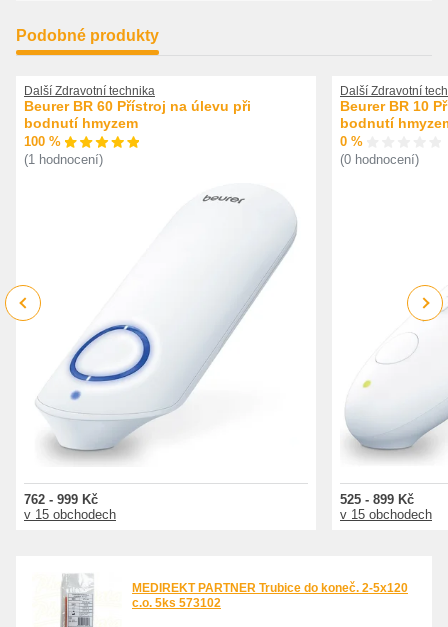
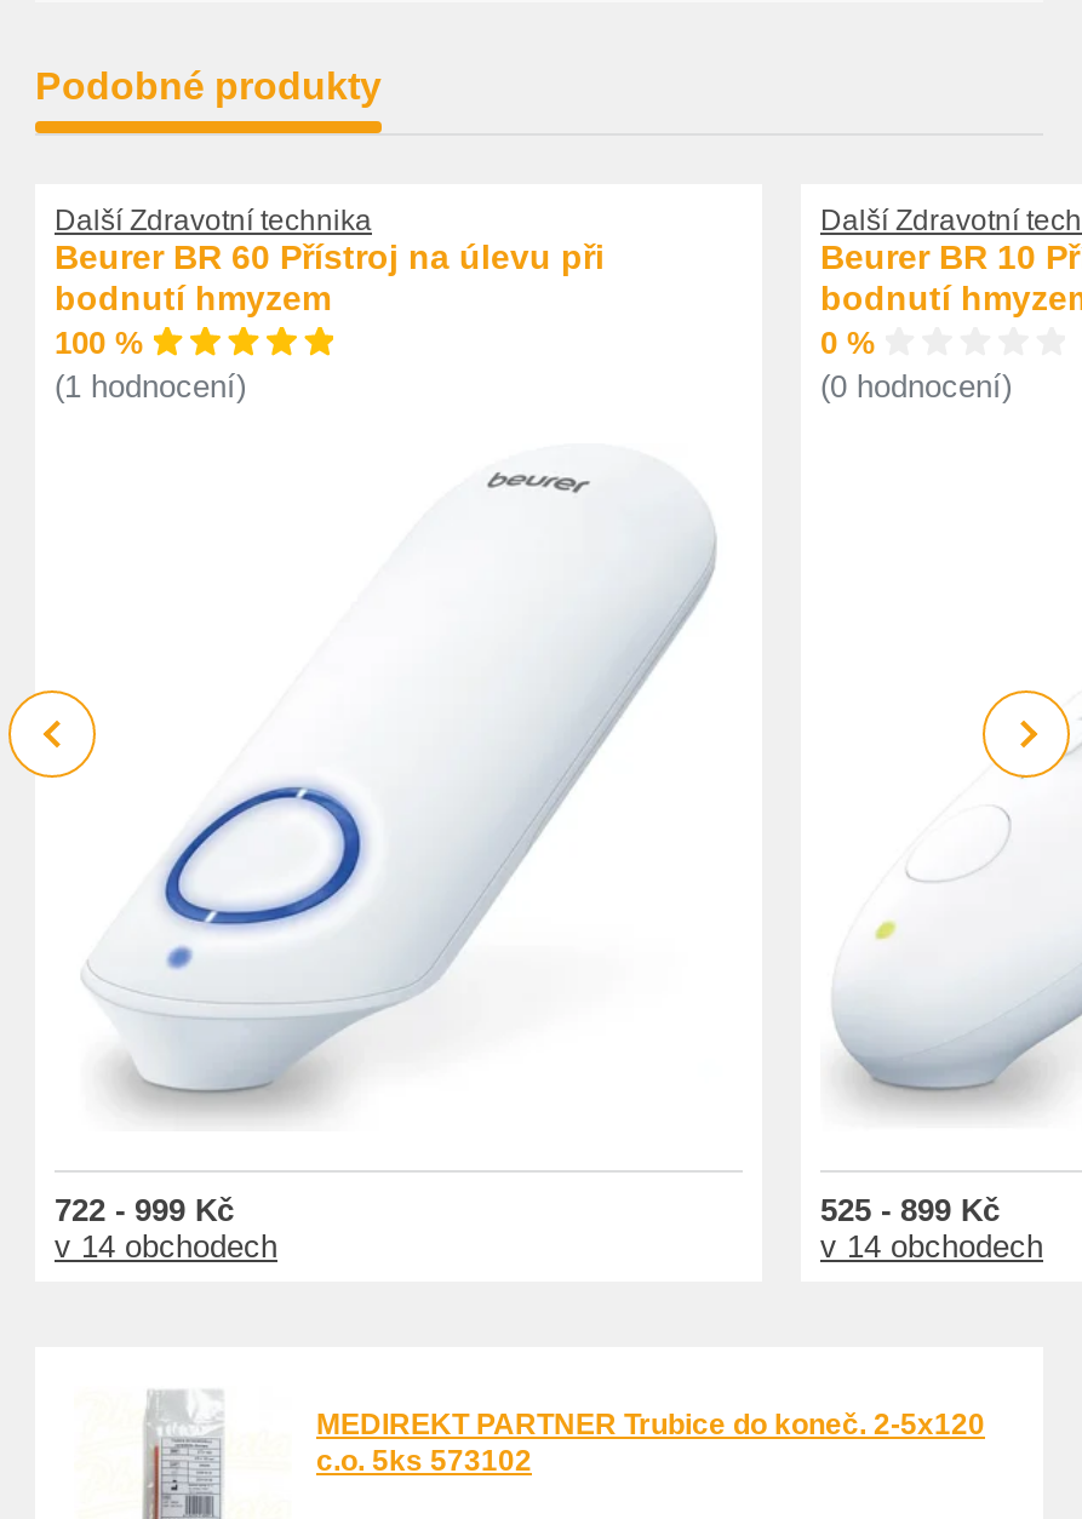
- 762 - 999 Kč
+ 722 - 999 Kč

- v 15 obchodech
+ v 14 obchodech

- v 15 obchodech
+ v 14 obchodech
